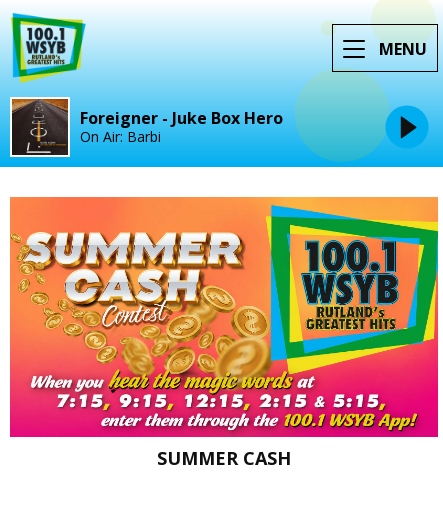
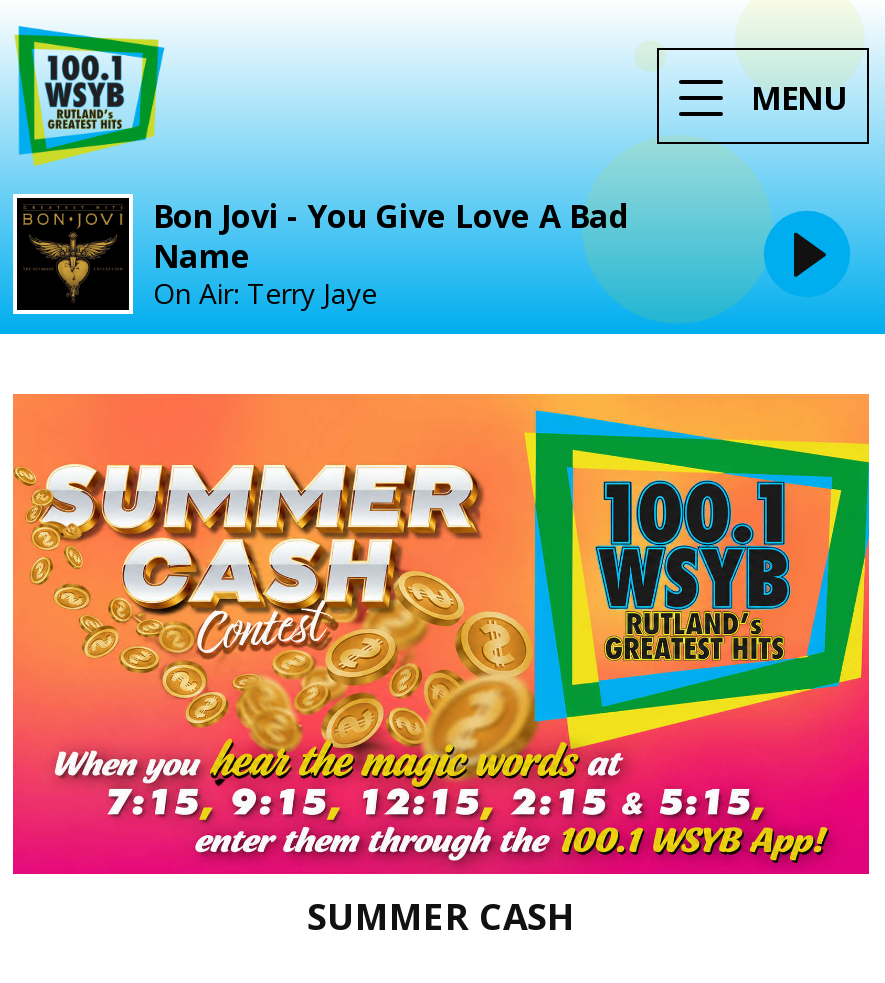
- [image]
- Foreigner - Juke Box Hero
- On Air: Barbi
+ [image]
+ Bon Jovi - You Give Love A Bad
+ Name
+ On Air: Terry Jaye
